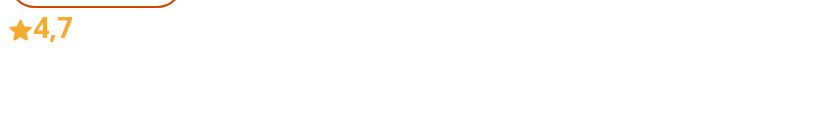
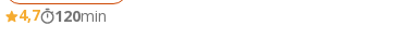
+ 120min
